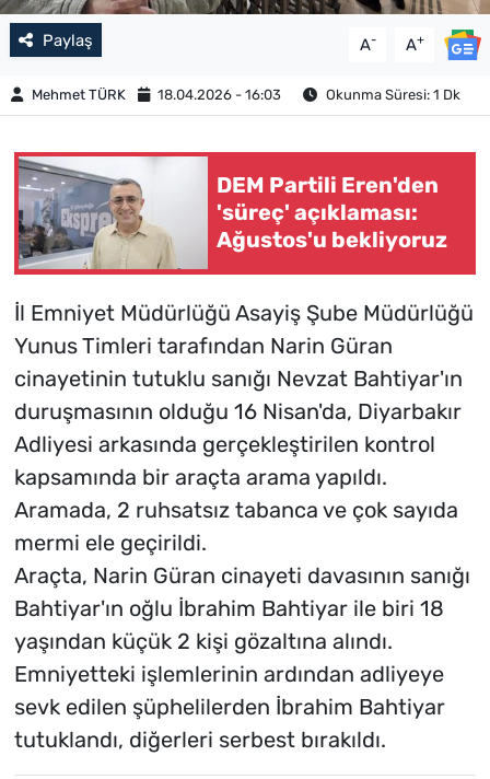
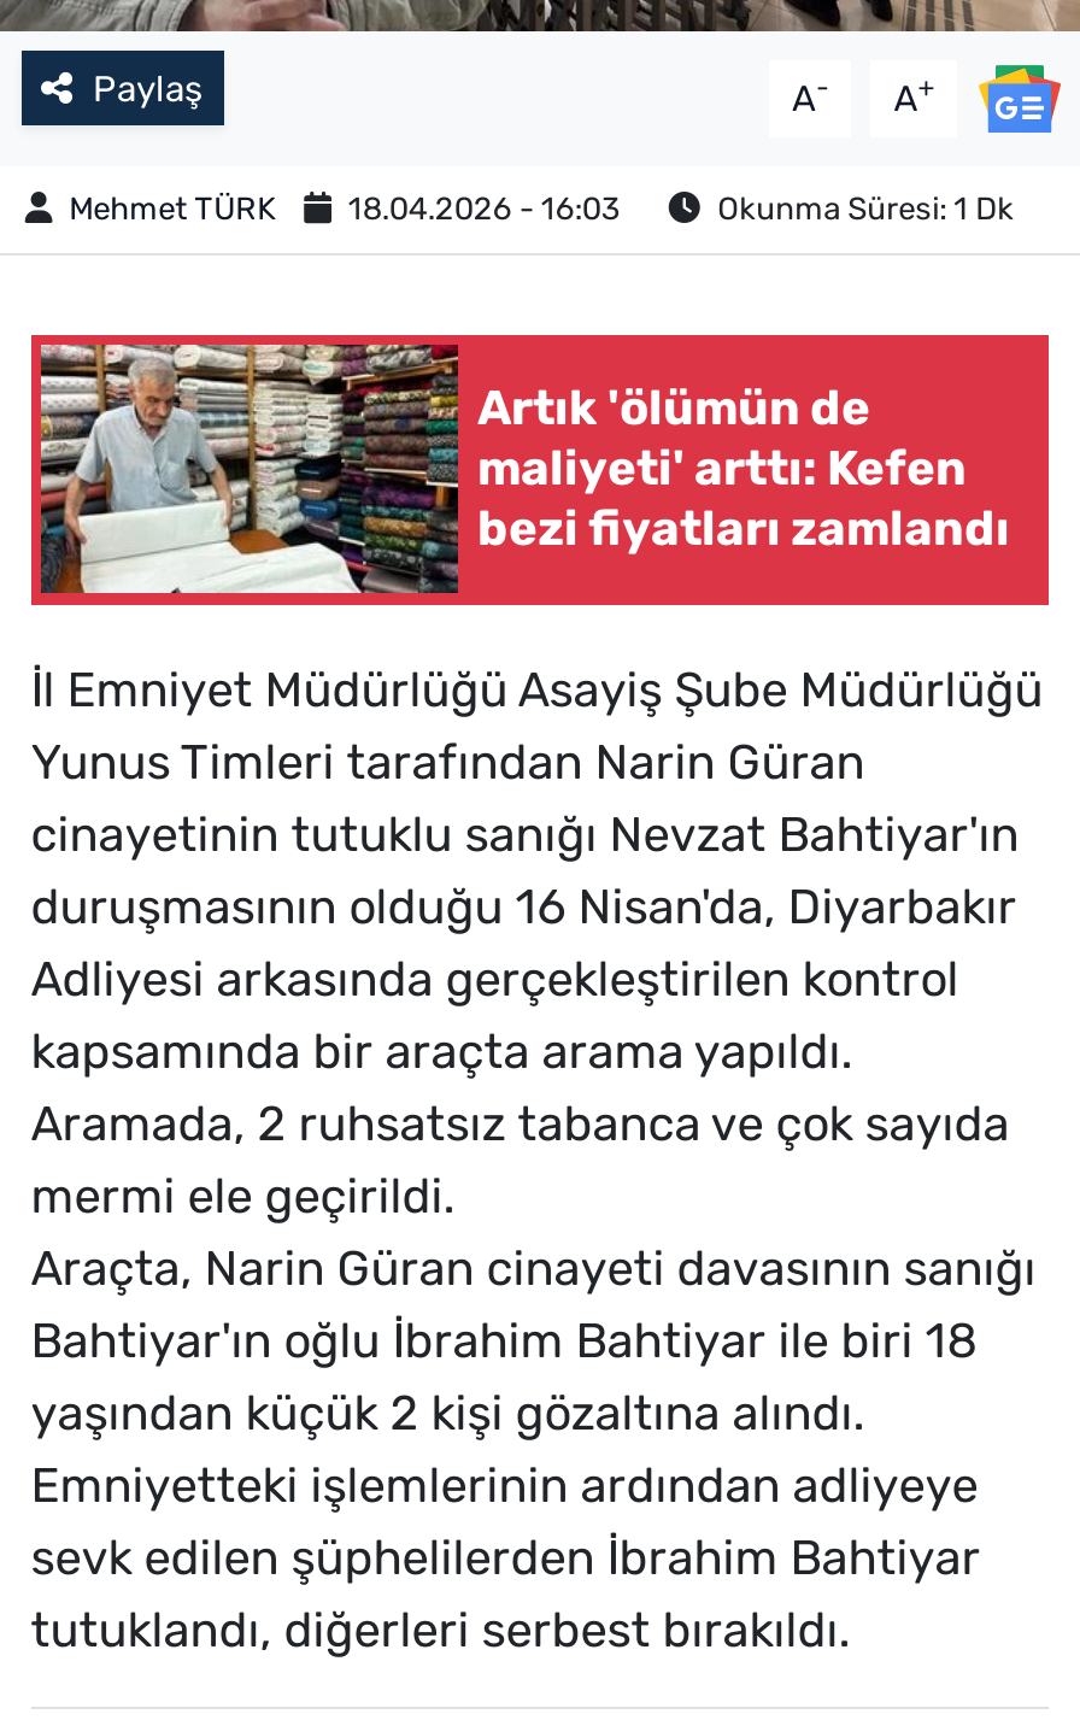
- [image]
- DEM Partili Eren'den
- 'süreç' açıklaması:
- Ağustos'u bekliyoruz
+ [image]
+ Artık 'ölümün de
+ maliyeti' arttı: Kefen
+ bezi fiyatları zamlandı
